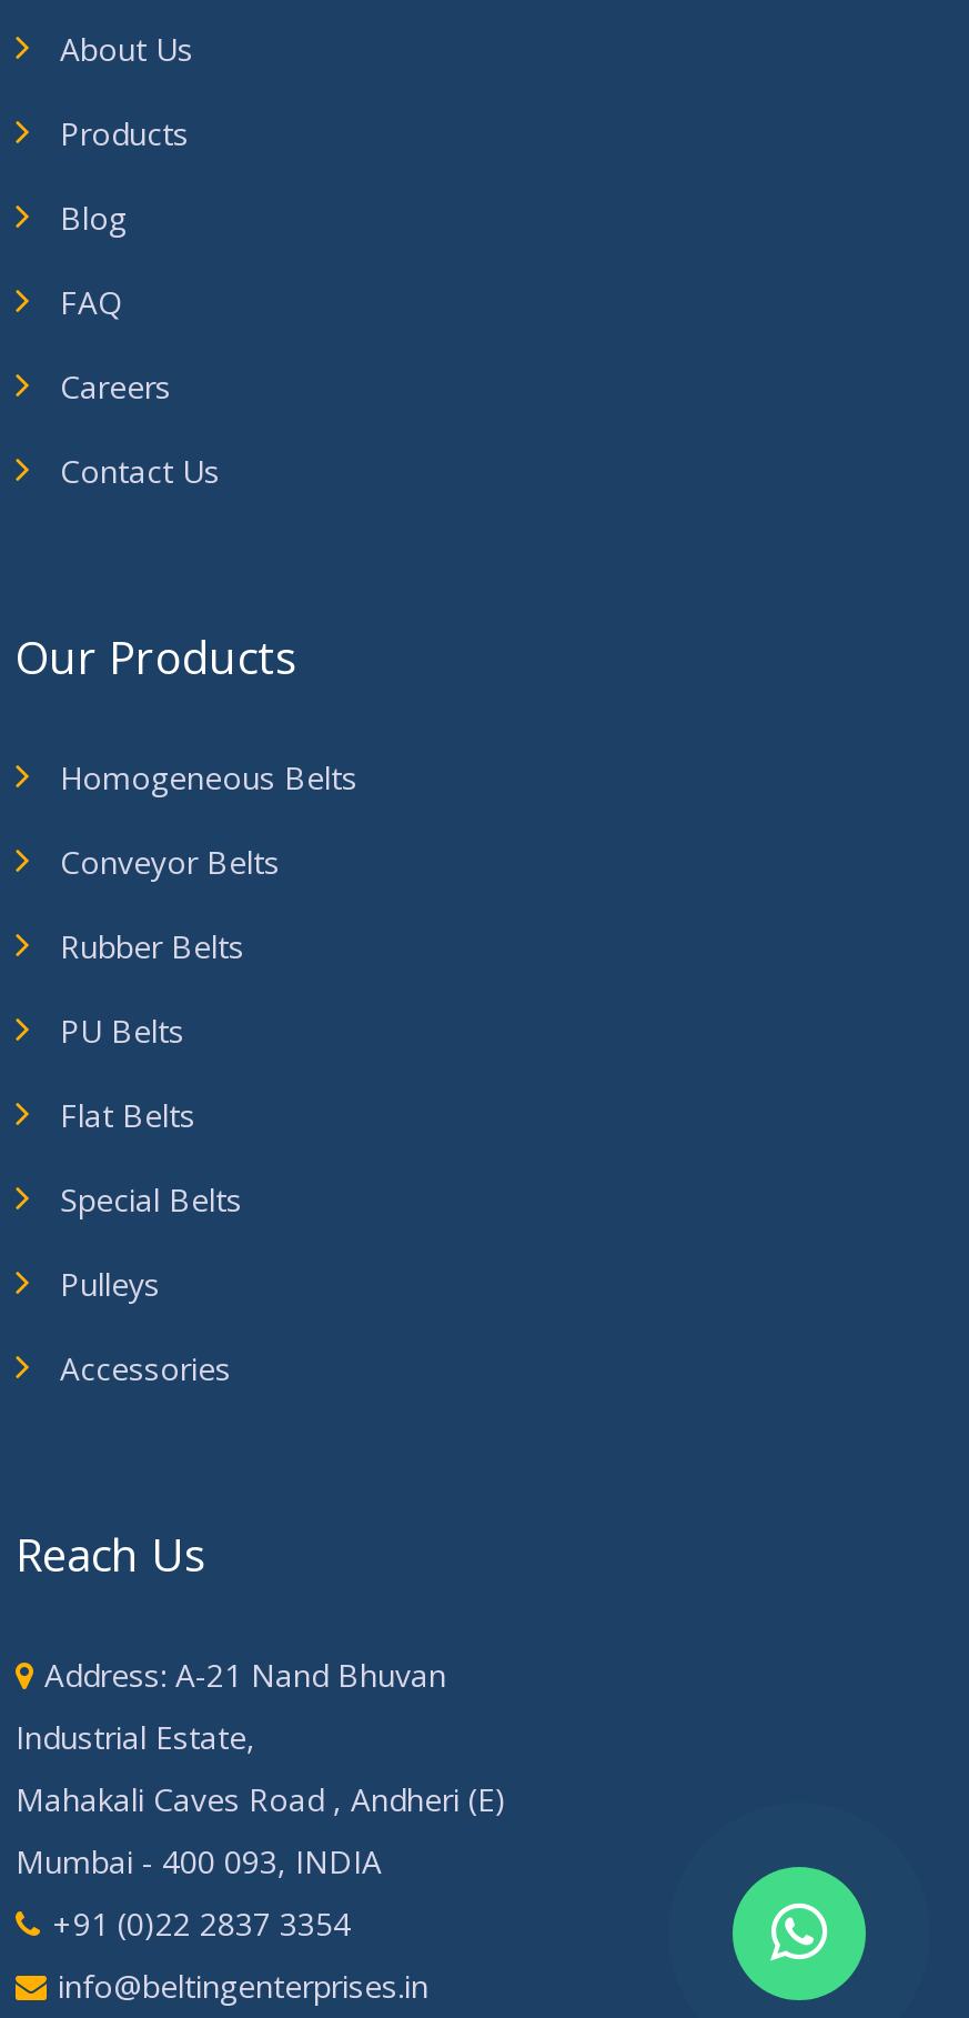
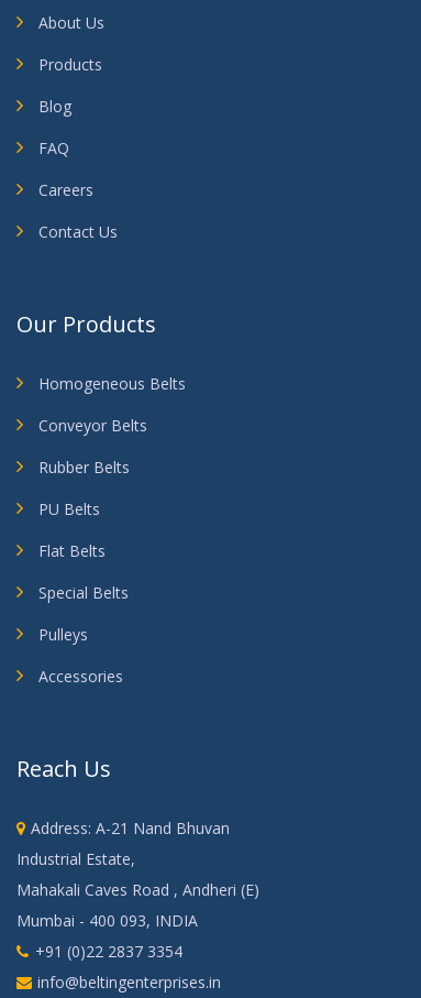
- [image]
